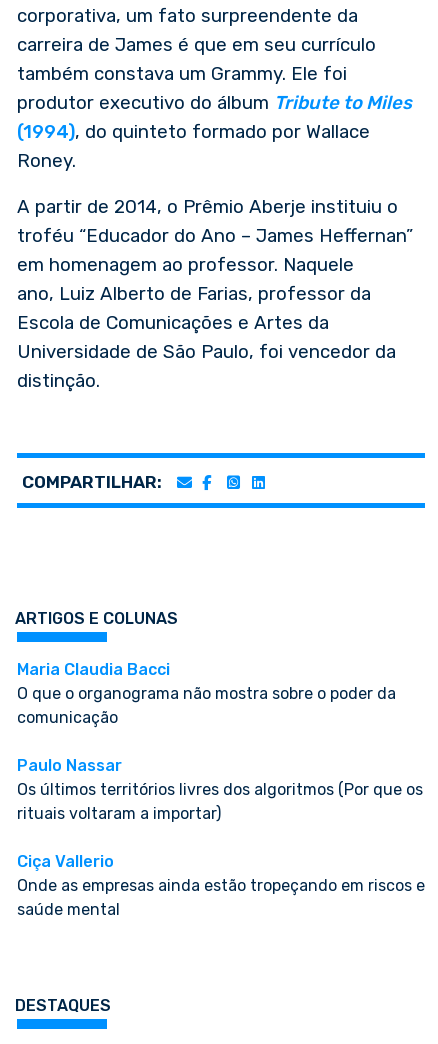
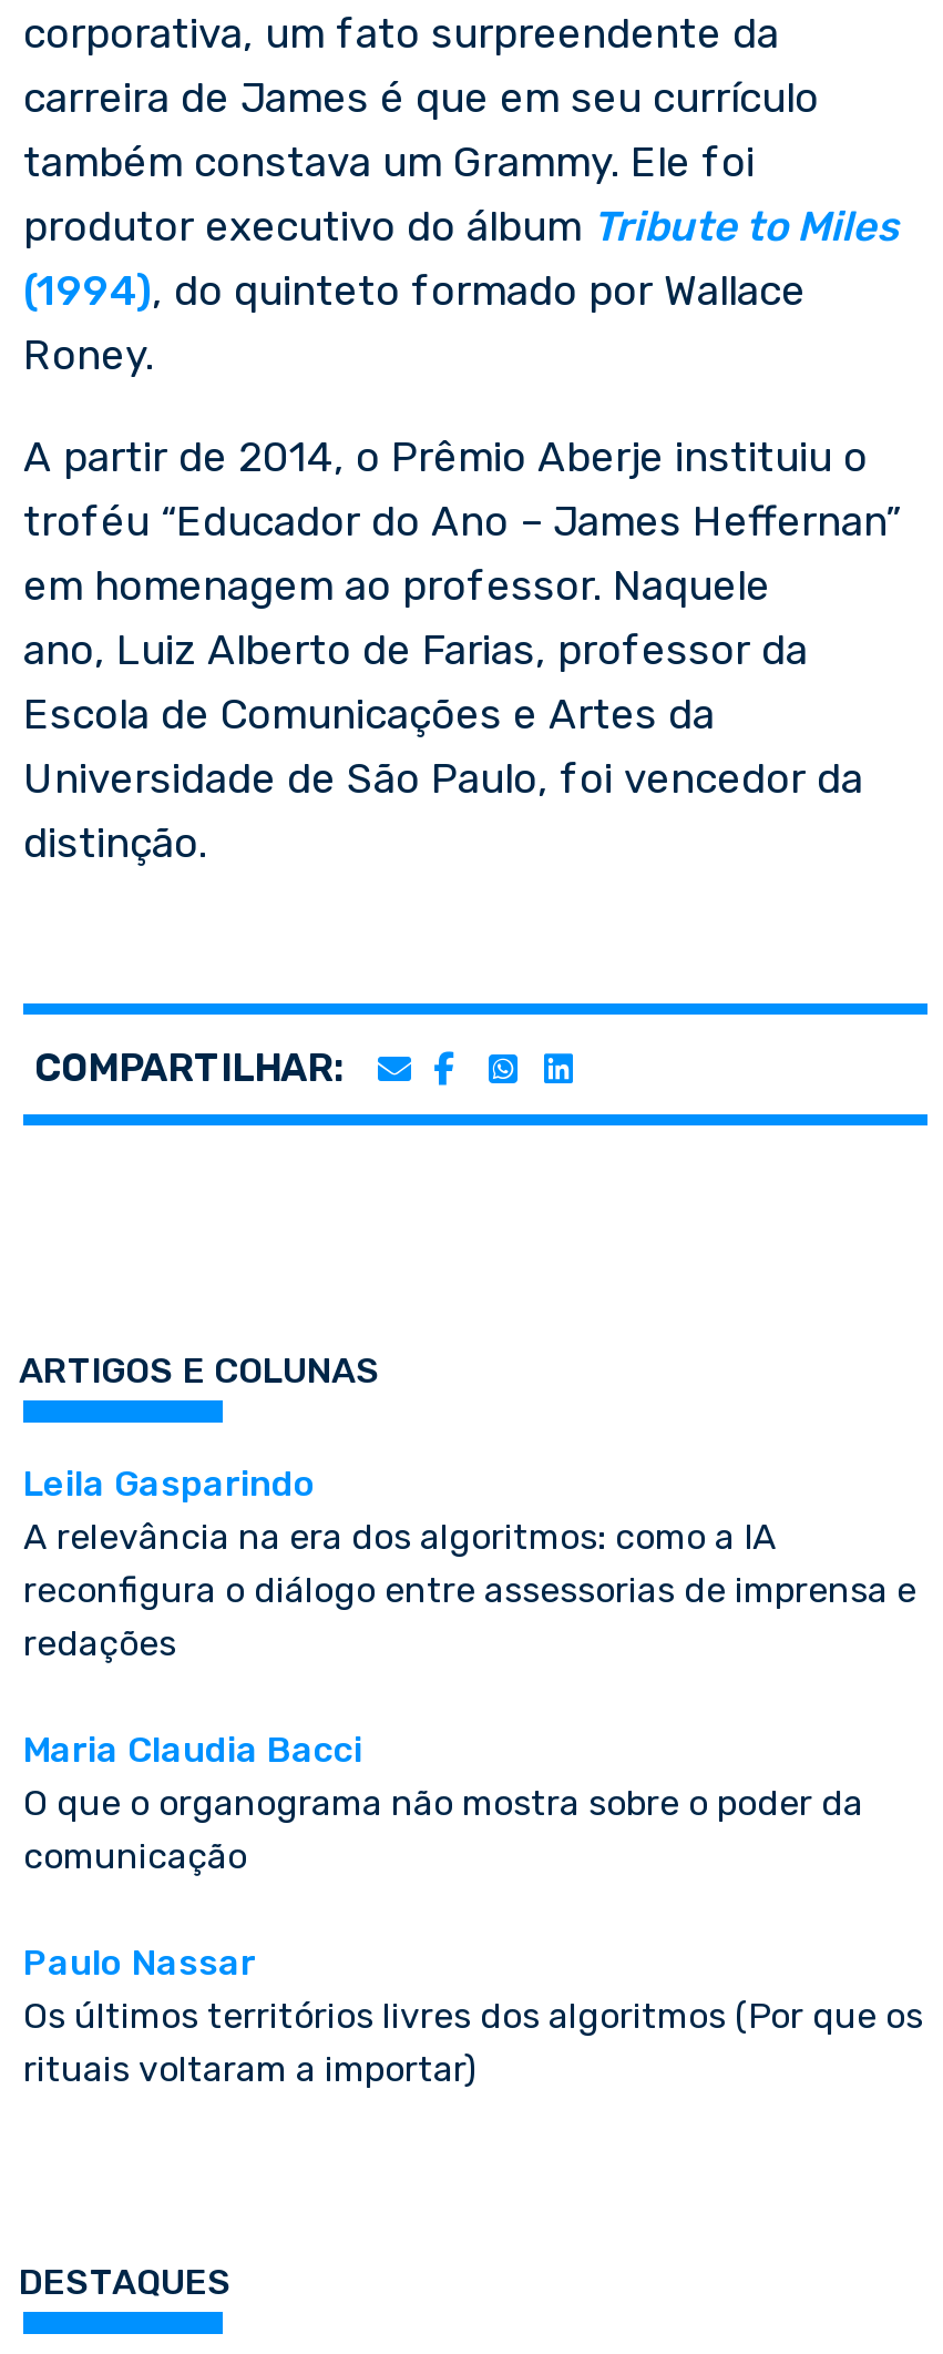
+ Leila Gasparindo
+ A relevância na era dos algoritmos: como a IA
+ reconfigura o diálogo entre assessorias de imprensa e
+ redações

moved down: Maria Claudia Bacci | O que o organograma não mostra sobre o poder da | comunicação | Paulo Nassar | Os últimos territórios livres dos algoritmos (Por que os | rituais voltaram a importar)

- Ciça Vallerio
- Onde as empresas ainda estão tropeçando em riscos e
- saúde mental
